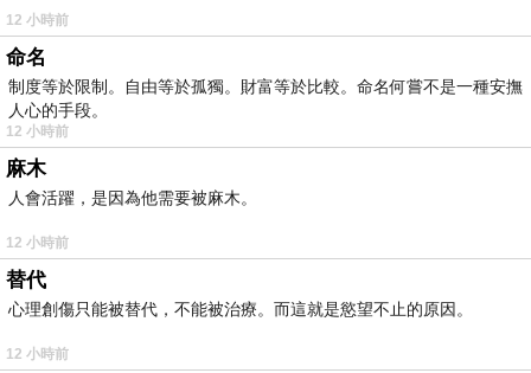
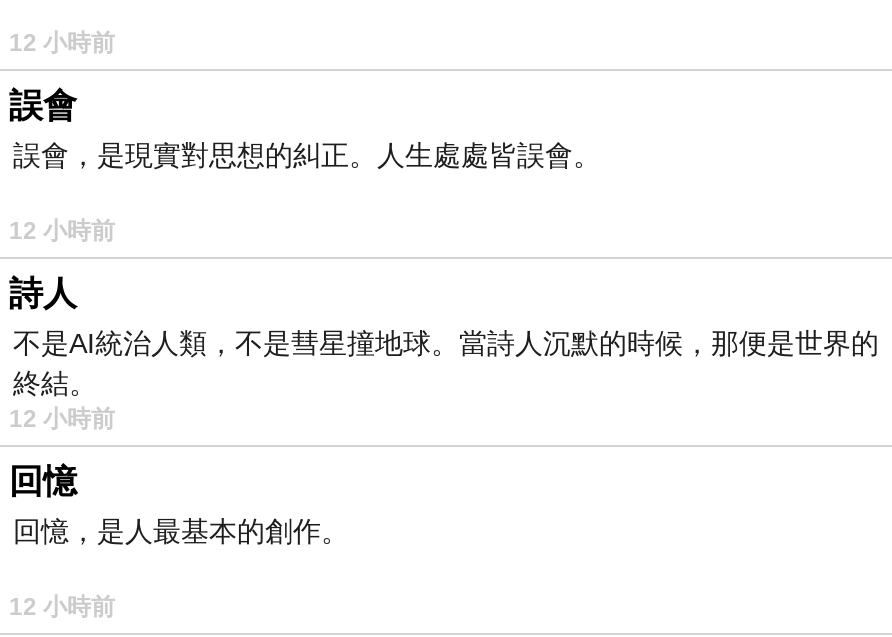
- 命名
- 制度等於限制。自由等於孤獨。財富等於比較。命名何嘗不是一種安撫
- 人心的手段。
+ 誤會
+ 誤會，是現實對思想的糾正。人生處處皆誤會。

- 麻木
- 人會活躍，是因為他需要被麻木。
+ 詩人
+ 不是AI統治人類，不是彗星撞地球。當詩人沉默的時候，那便是世界的
+ 終結。

- 替代
- 心理創傷只能被替代，不能被治療。而這就是慾望不止的原因。
+ 回憶
+ 回憶，是人最基本的創作。
